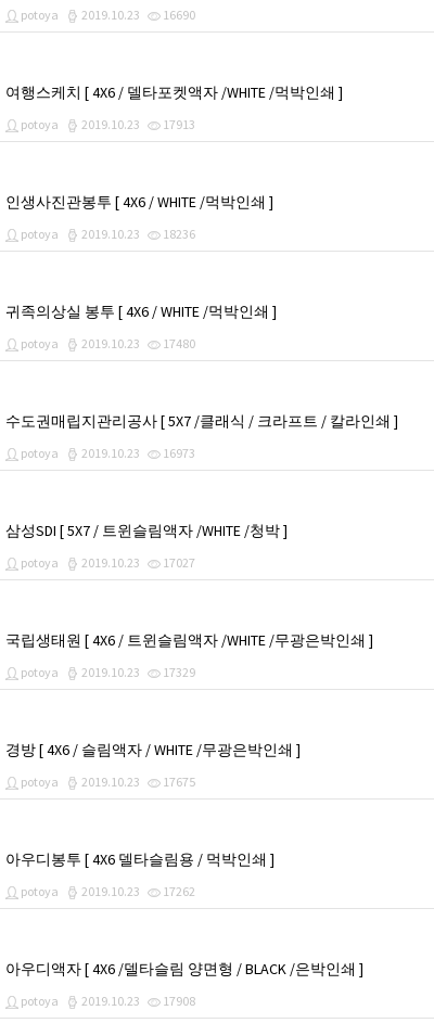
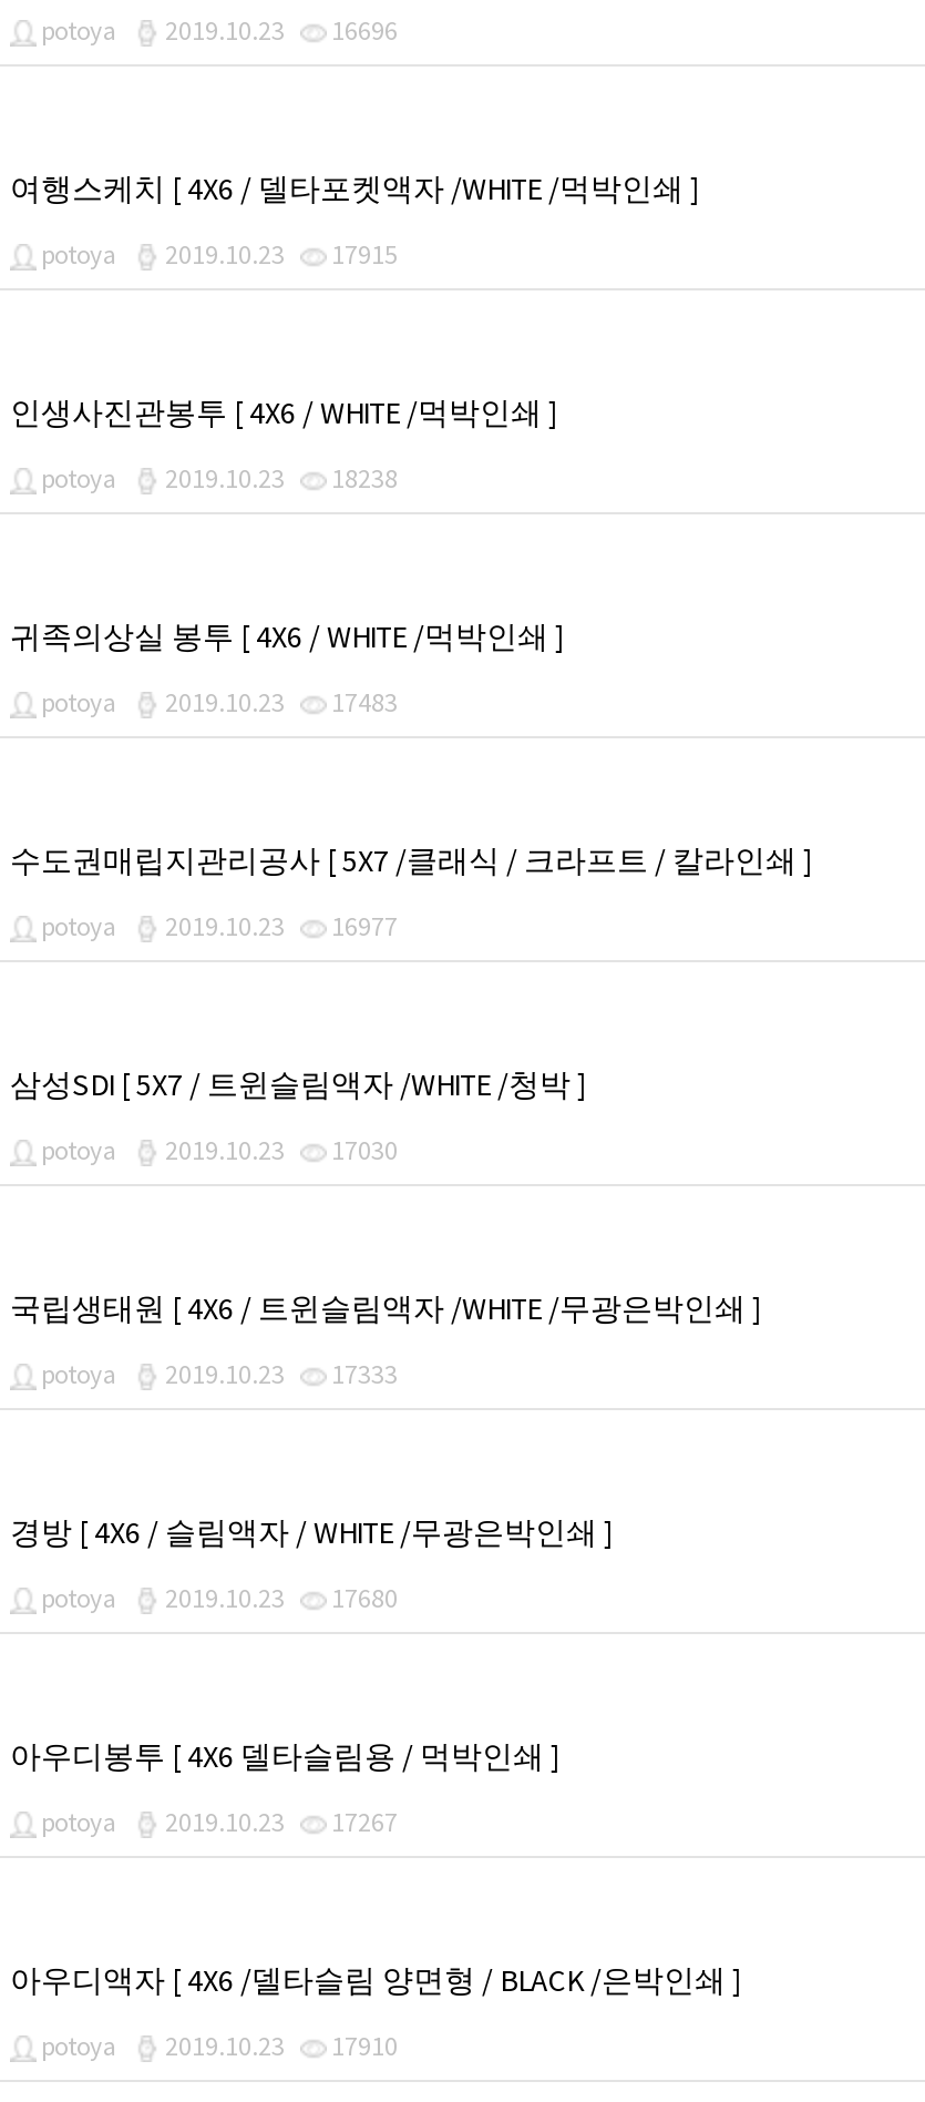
- potoya 2019.10.23 16690
+ potoya 2019.10.23 16696

- potoya 2019.10.23 17913
+ potoya 2019.10.23 17915

- potoya 2019.10.23 18236
+ potoya 2019.10.23 18238

- potoya 2019.10.23 17480
+ potoya 2019.10.23 17483

- potoya 2019.10.23 16973
+ potoya 2019.10.23 16977

- potoya 2019.10.23 17027
+ potoya 2019.10.23 17030

- potoya 2019.10.23 17329
+ potoya 2019.10.23 17333

- potoya 2019.10.23 17675
+ potoya 2019.10.23 17680

- potoya 2019.10.23 17262
+ potoya 2019.10.23 17267

- potoya 2019.10.23 17908
+ potoya 2019.10.23 17910
